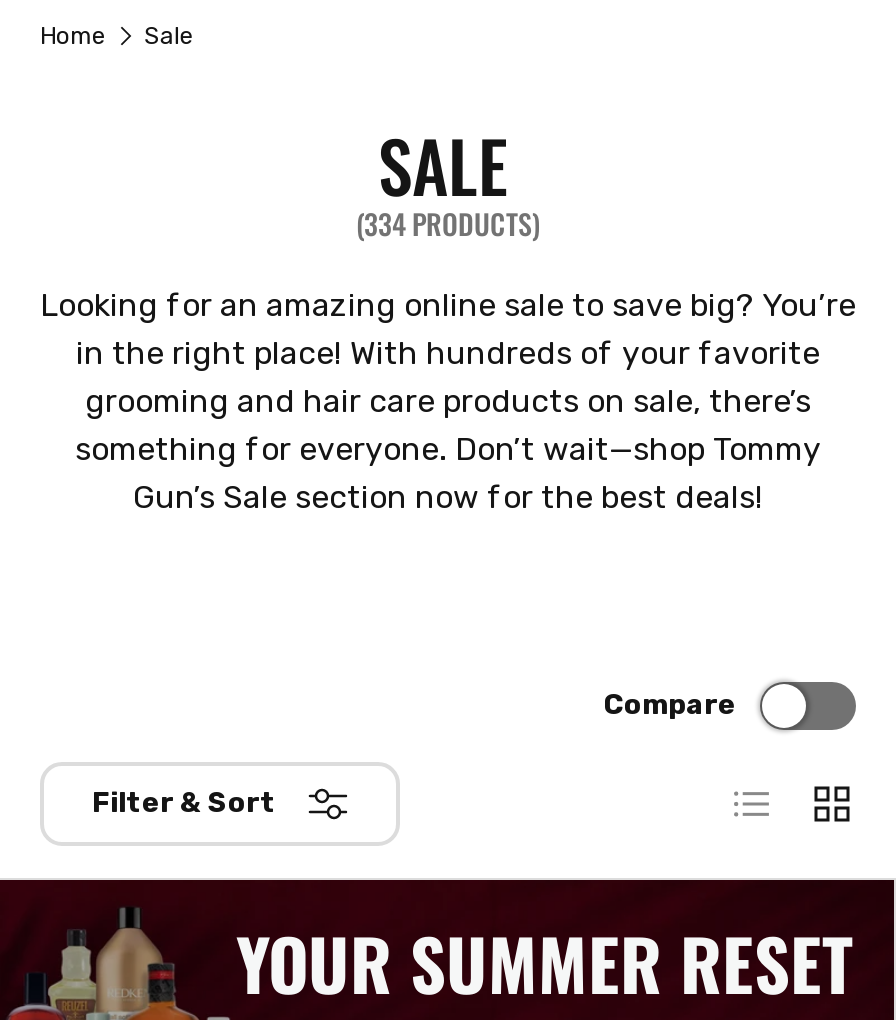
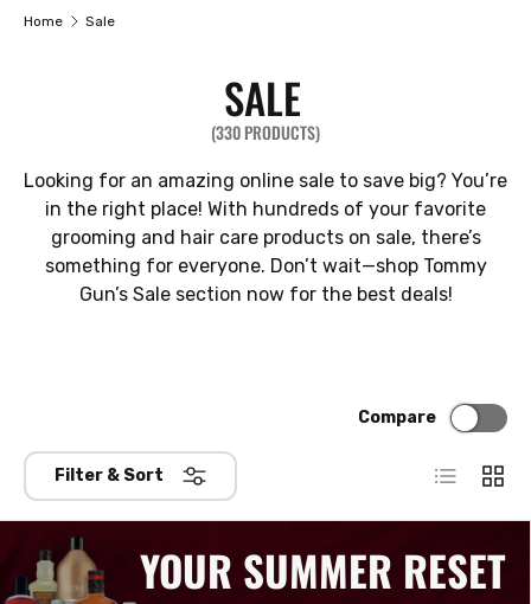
- (334 PRODUCTS)
+ (330 PRODUCTS)
